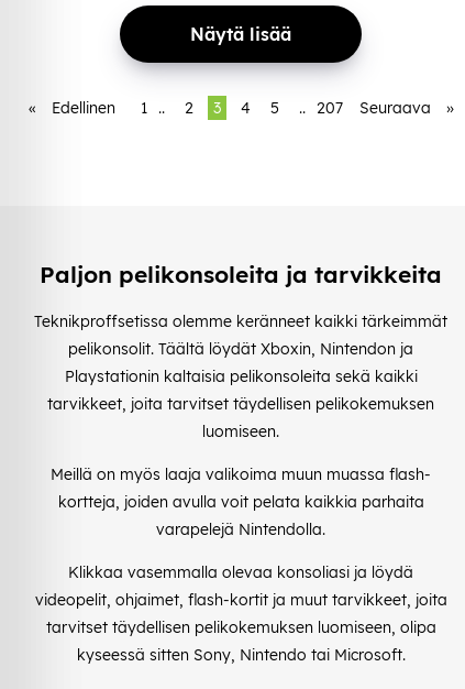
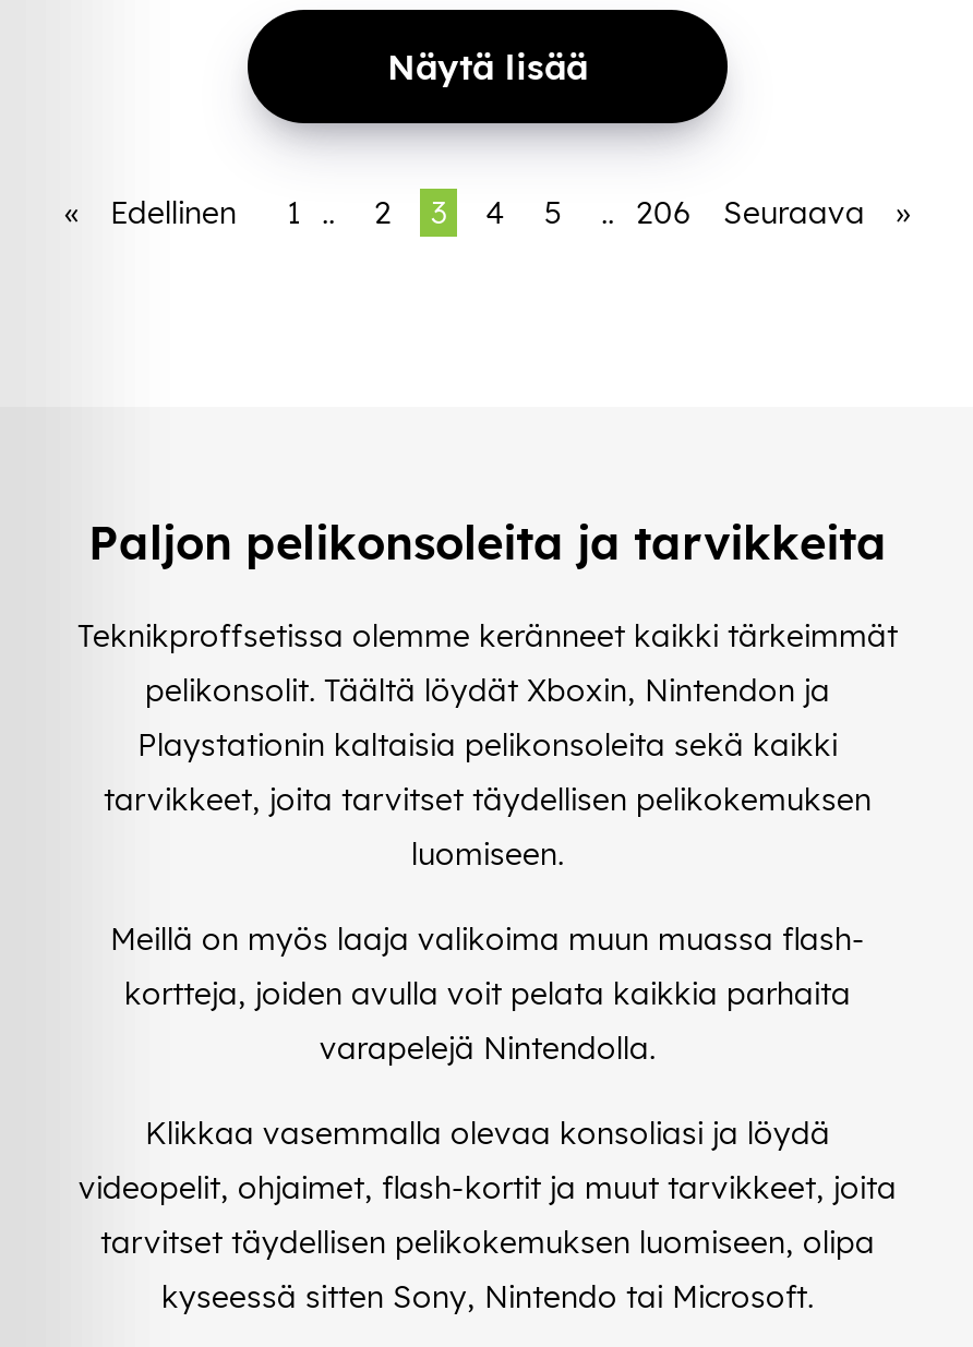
- .. 207
+ .. 206
